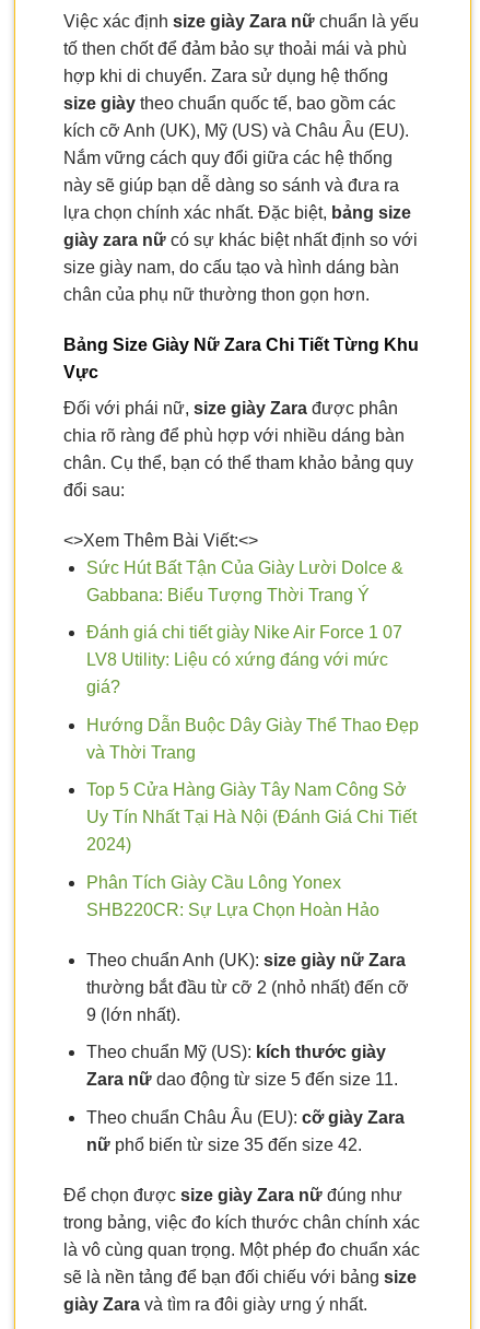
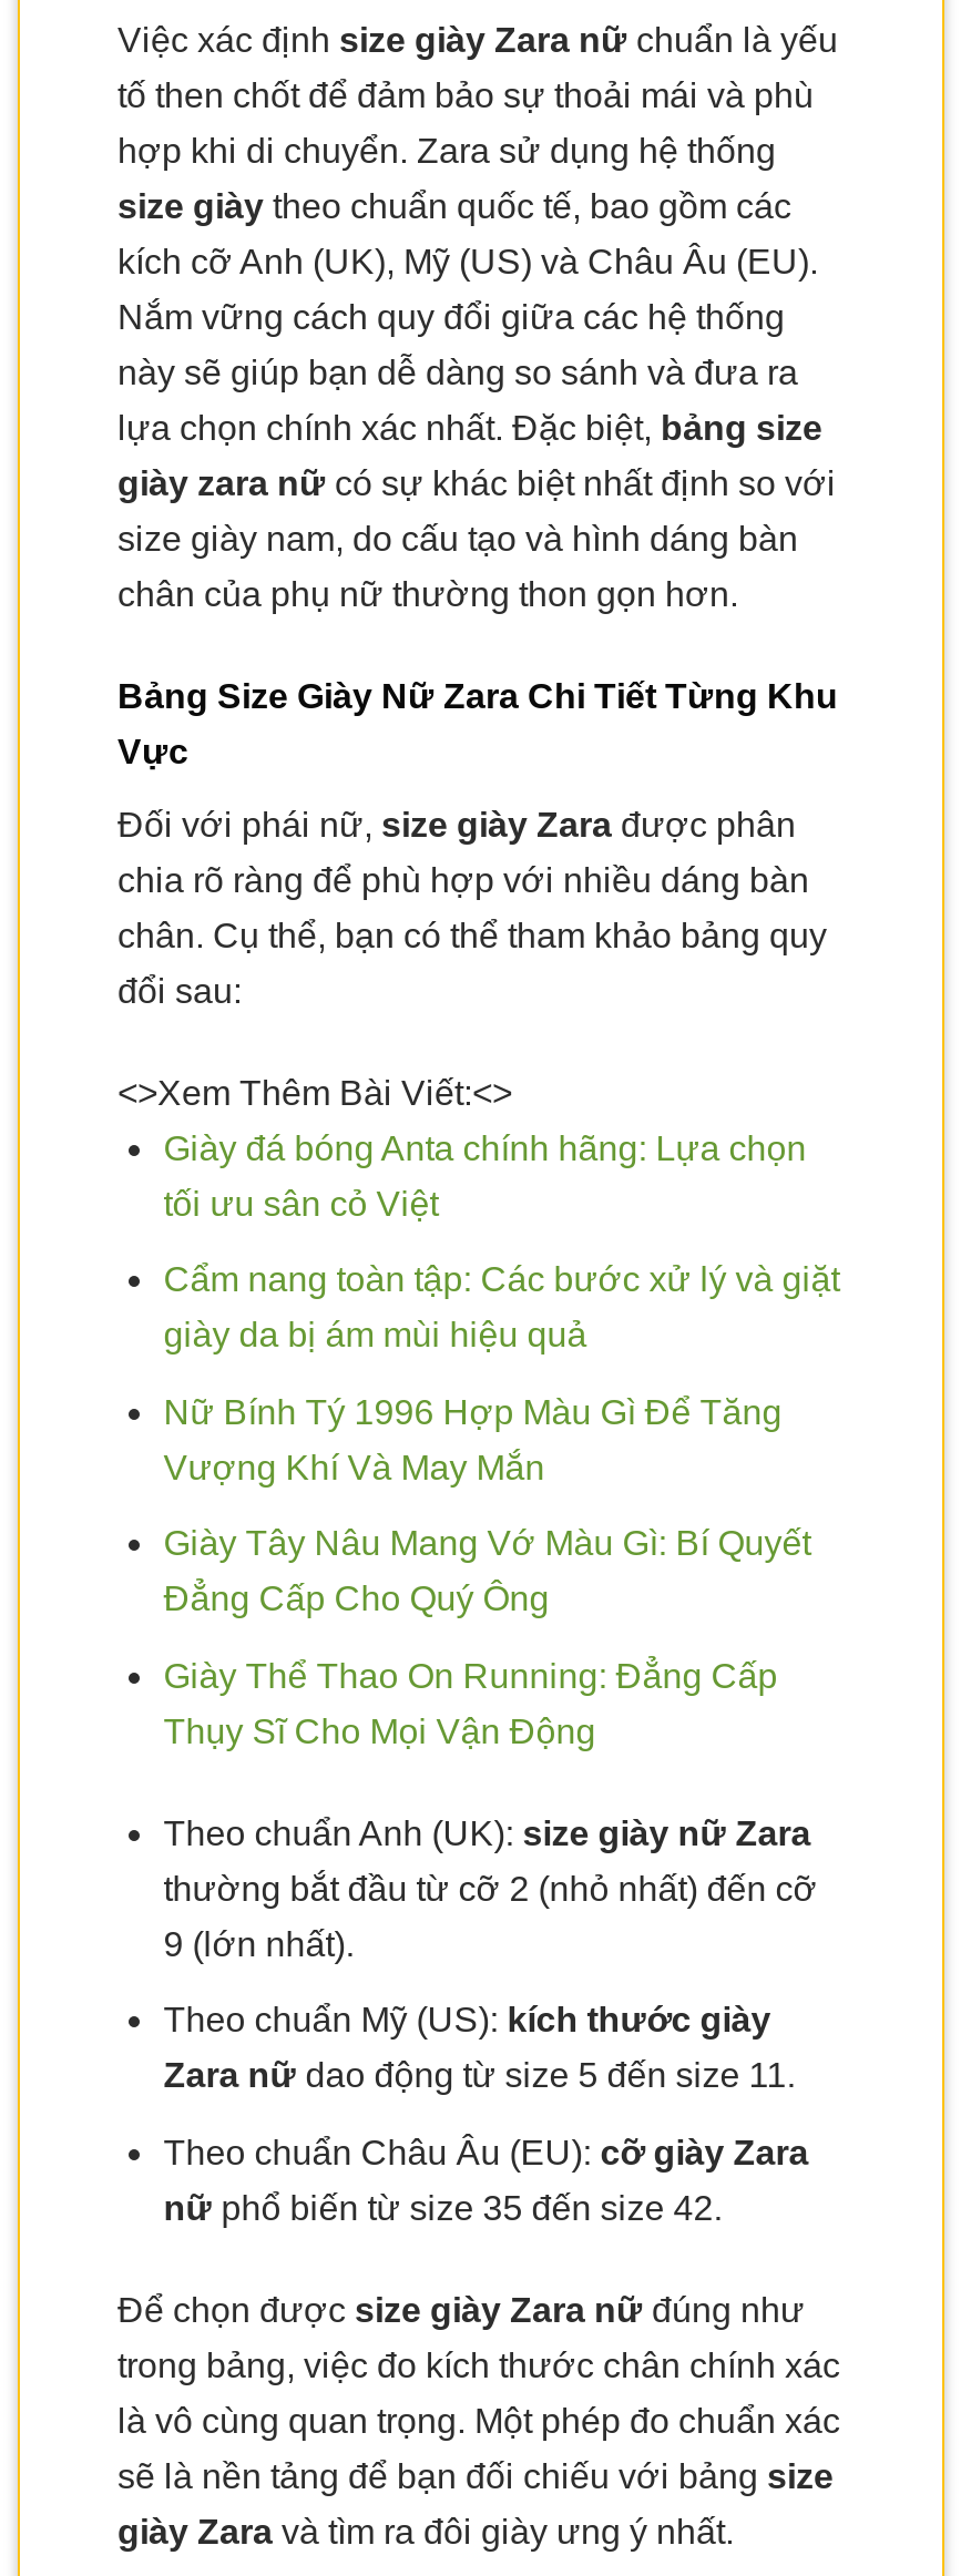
- Sức Hút Bất Tận Của Giày Lười Dolce &
- Gabbana: Biểu Tượng Thời Trang Ý
- Đánh giá chi tiết giày Nike Air Force 1 07
- LV8 Utility: Liệu có xứng đáng với mức
- giá?
- Hướng Dẫn Buộc Dây Giày Thể Thao Đẹp
- và Thời Trang
- Top 5 Cửa Hàng Giày Tây Nam Công Sở
- Uy Tín Nhất Tại Hà Nội (Đánh Giá Chi Tiết
- 2024)
- Phân Tích Giày Cầu Lông Yonex
- SHB220CR: Sự Lựa Chọn Hoàn Hảo
+ Giày đá bóng Anta chính hãng: Lựa chọn
+ tối ưu sân cỏ Việt
+ Cẩm nang toàn tập: Các bước xử lý và giặt
+ giày da bị ám mùi hiệu quả
+ Nữ Bính Tý 1996 Hợp Màu Gì Để Tăng
+ Vượng Khí Và May Mắn
+ Giày Tây Nâu Mang Vớ Màu Gì: Bí Quyết
+ Đẳng Cấp Cho Quý Ông
+ Giày Thể Thao On Running: Đẳng Cấp
+ Thụy Sĩ Cho Mọi Vận Động
